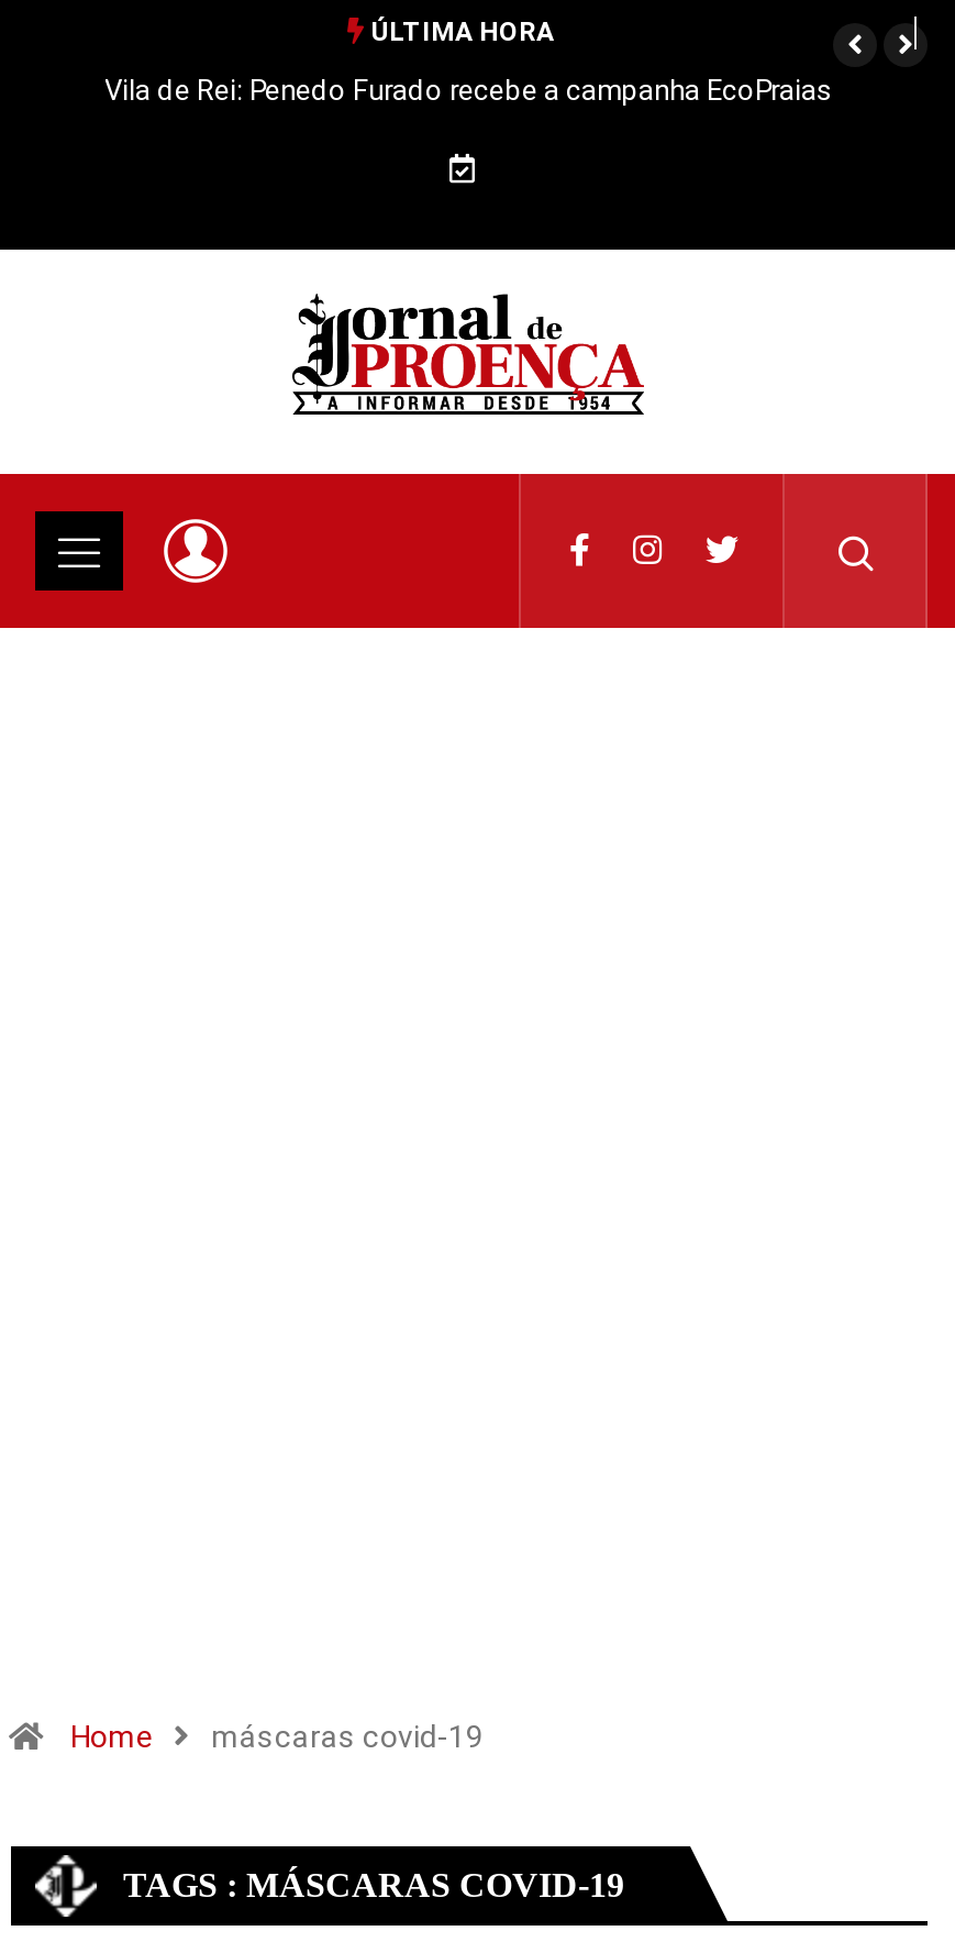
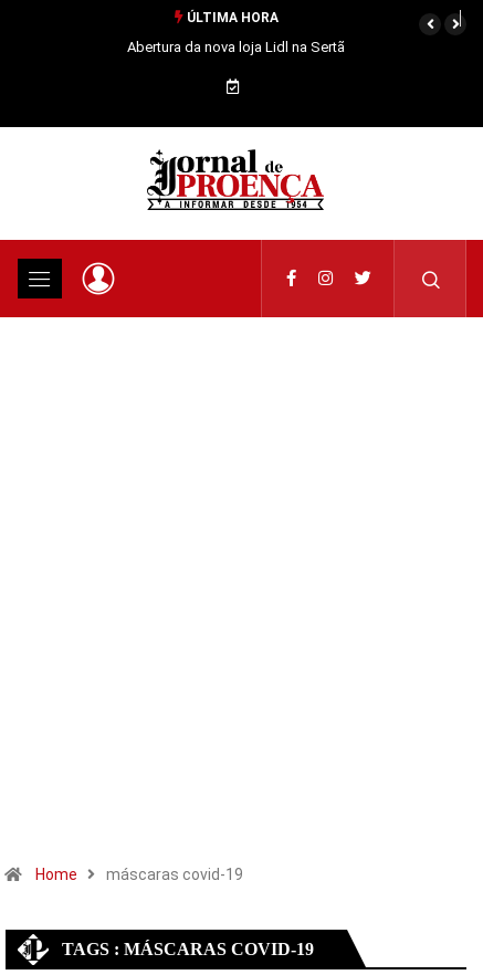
- Vila de Rei: Penedo Furado recebe a campanha EcoPraias
+ Abertura da nova loja Lidl na Sertã
